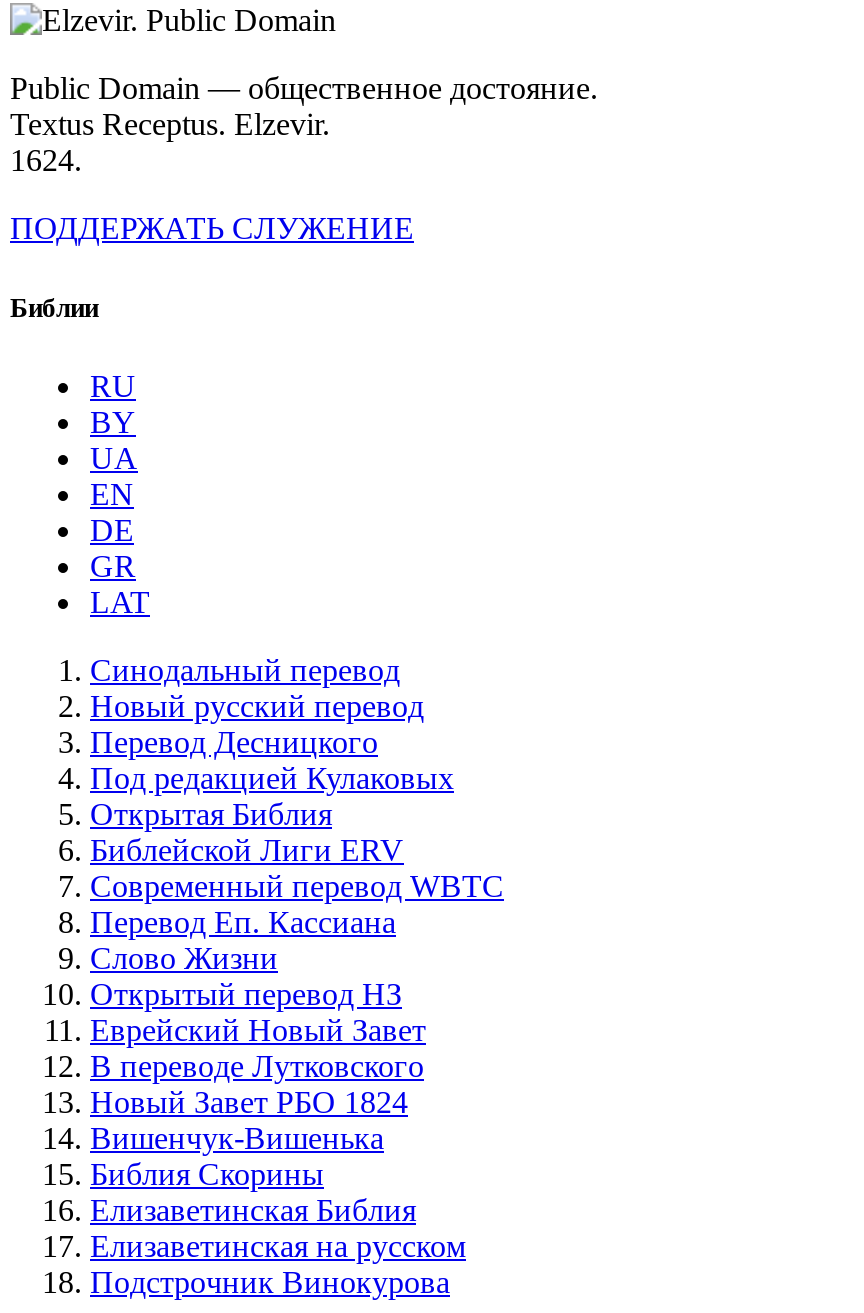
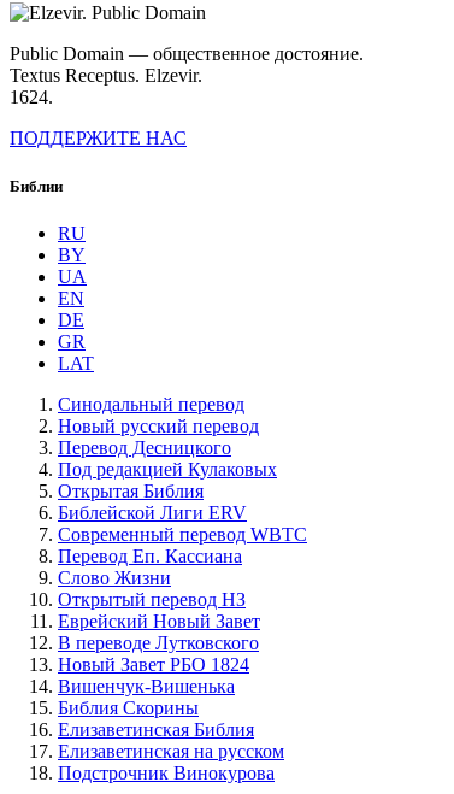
- ПОДДЕРЖАТЬ СЛУЖЕНИЕ
+ ПОДДЕРЖИТЕ НАС
